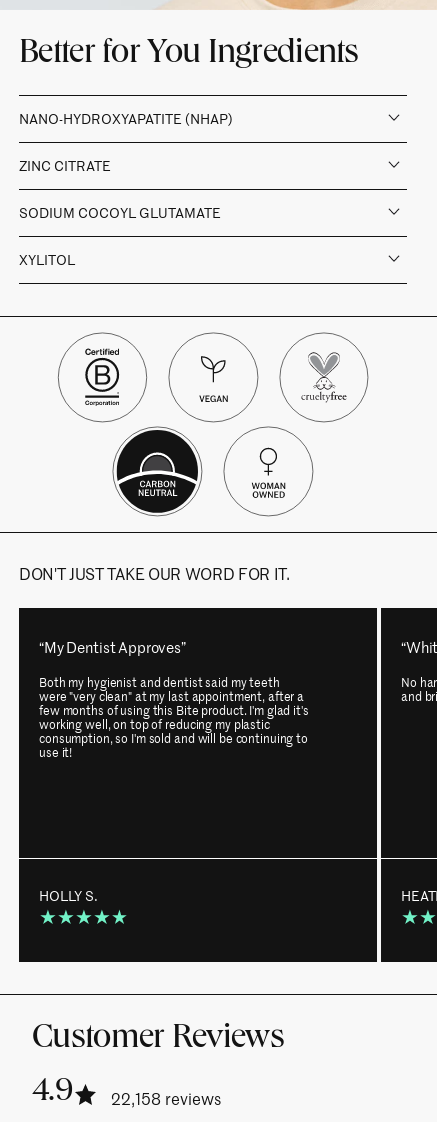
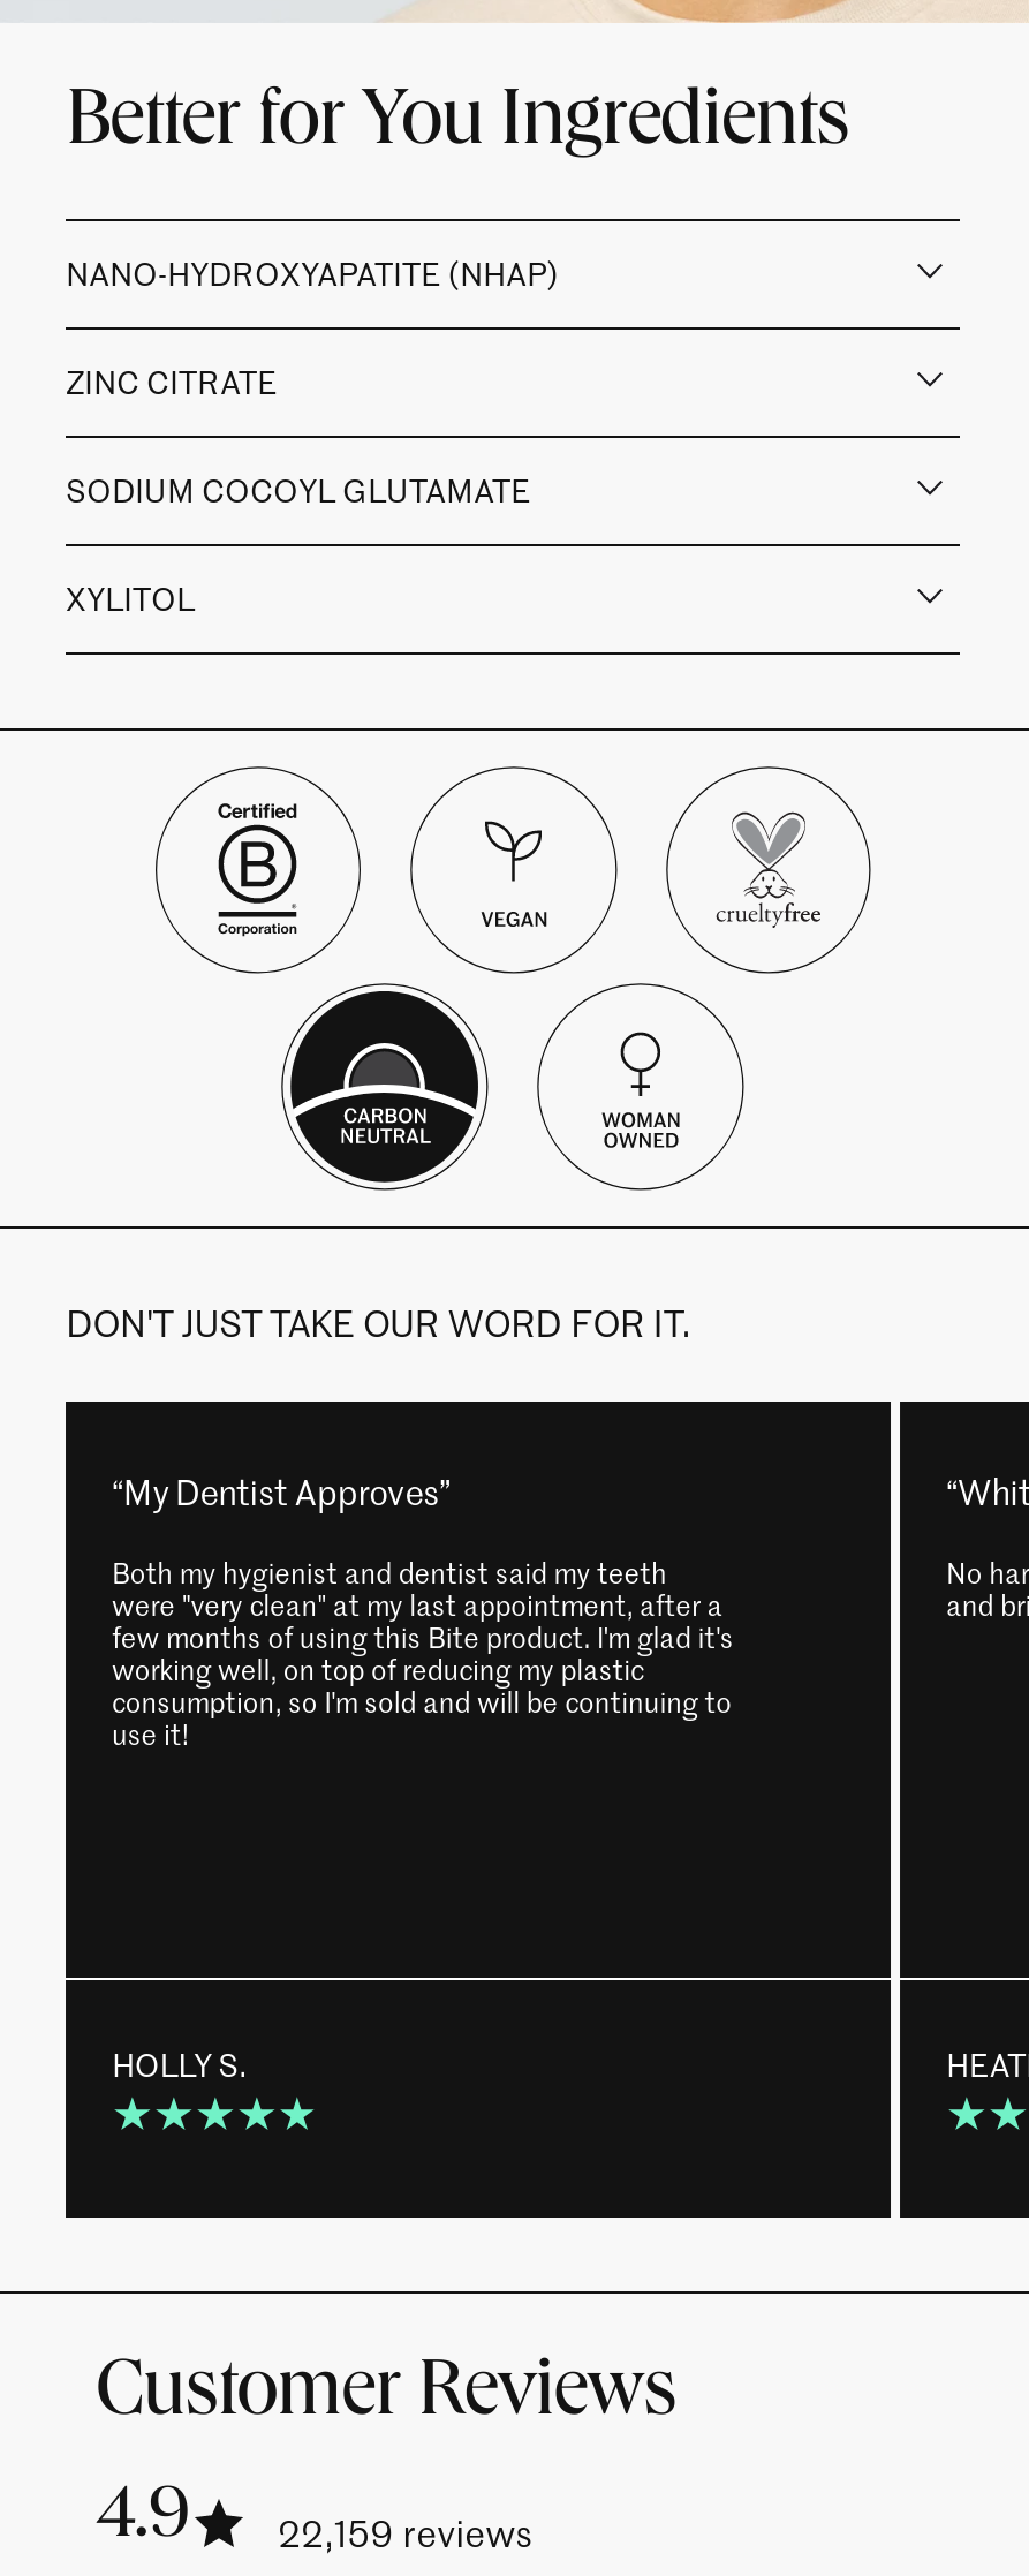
- 4.9 22,158 reviews
+ 4.9 22,159 reviews
